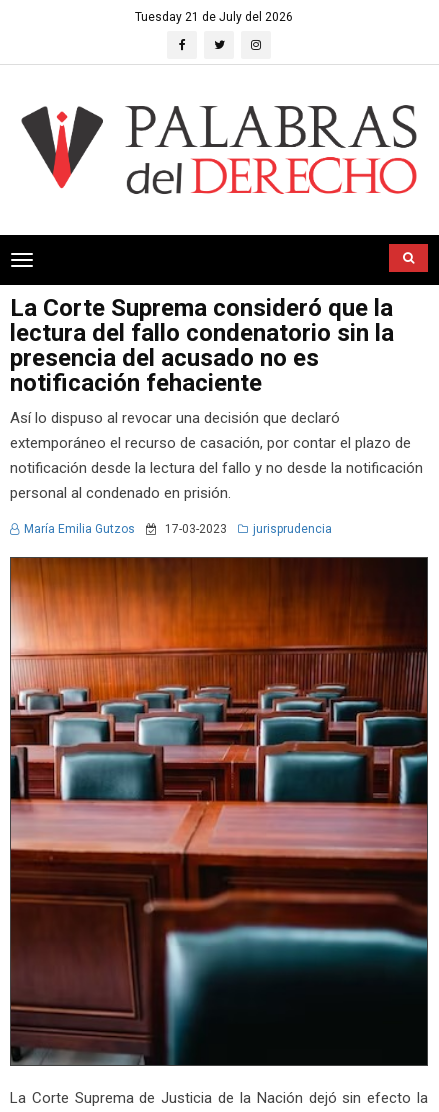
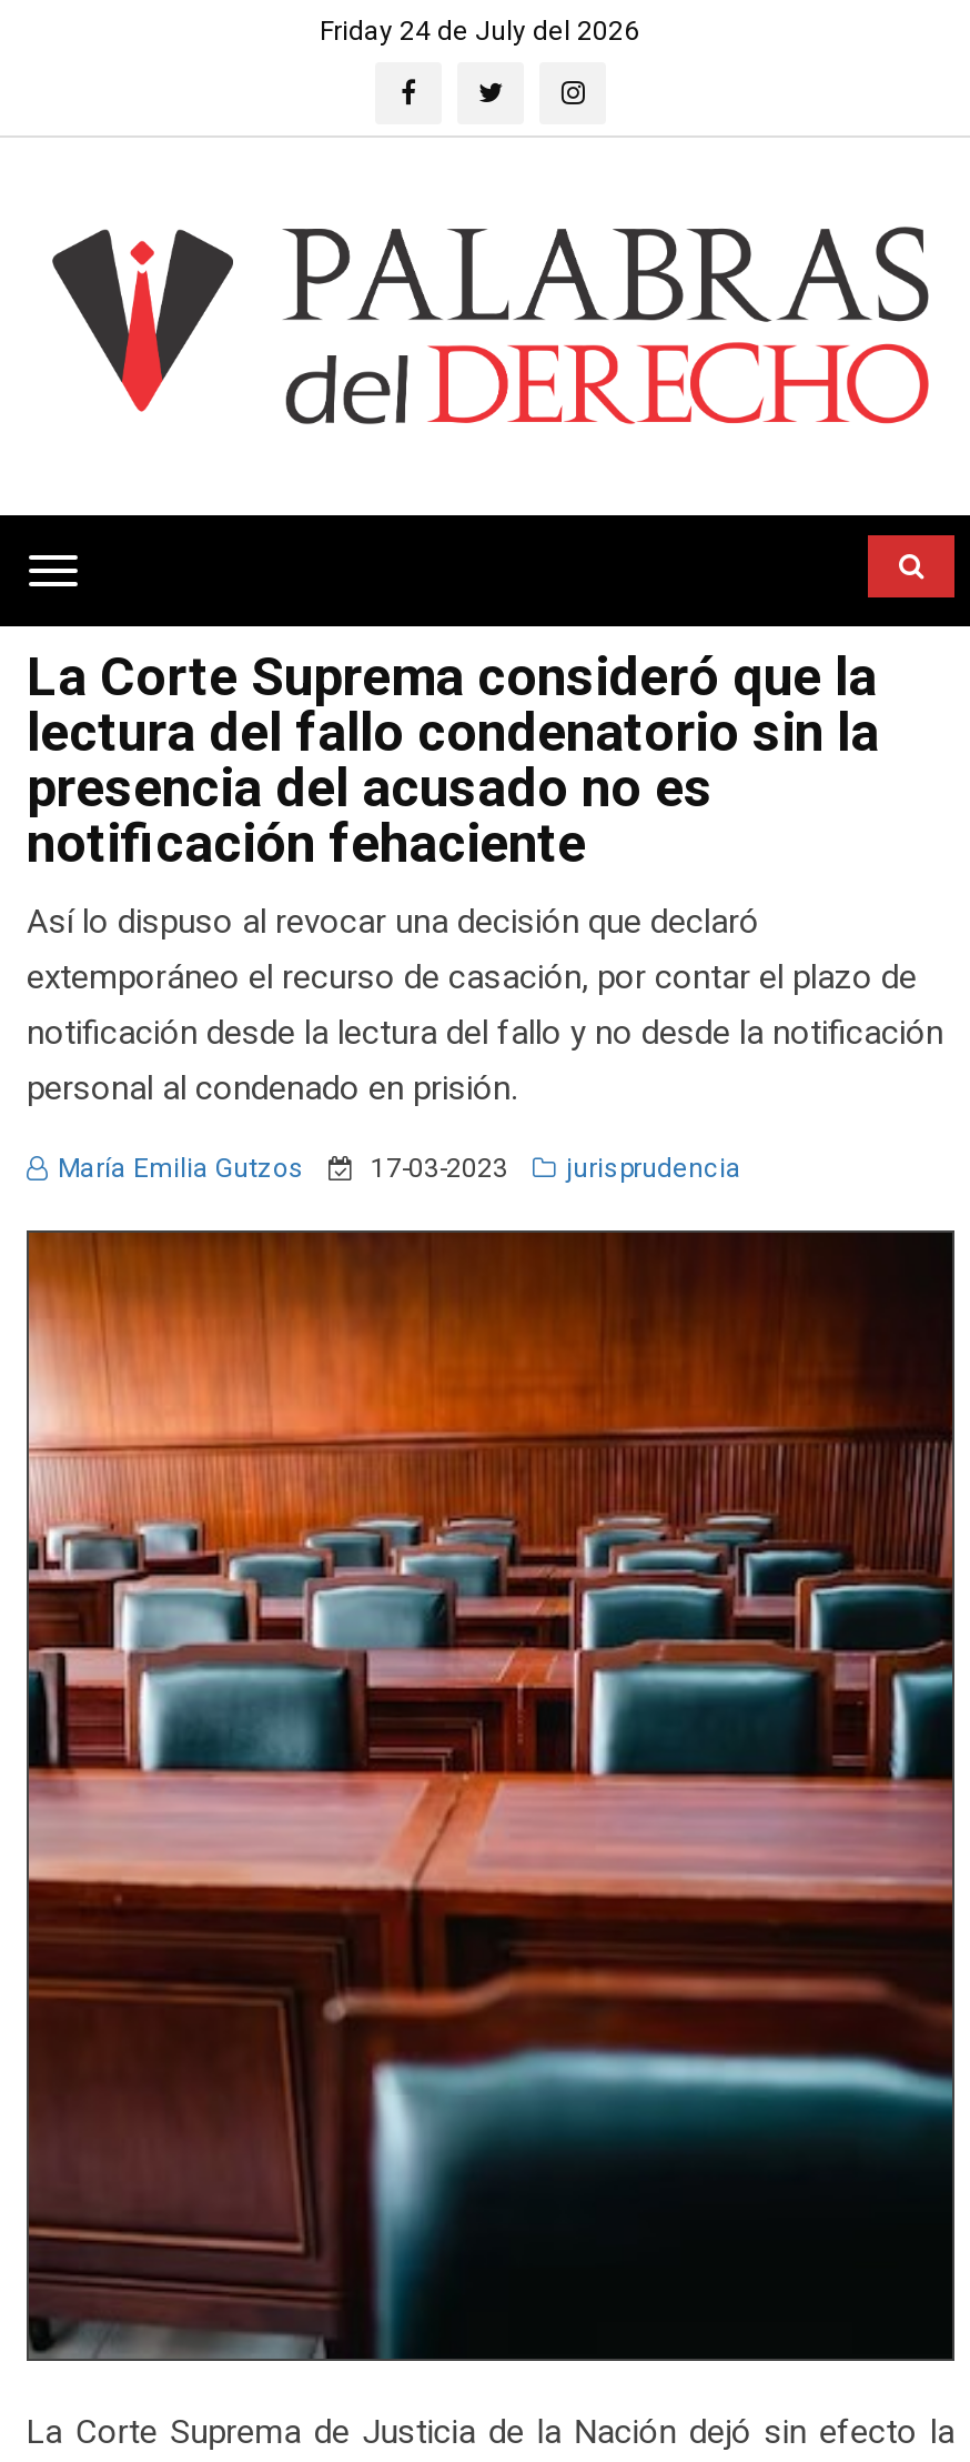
- Tuesday 21 de July del 2026
+ Friday 24 de July del 2026
